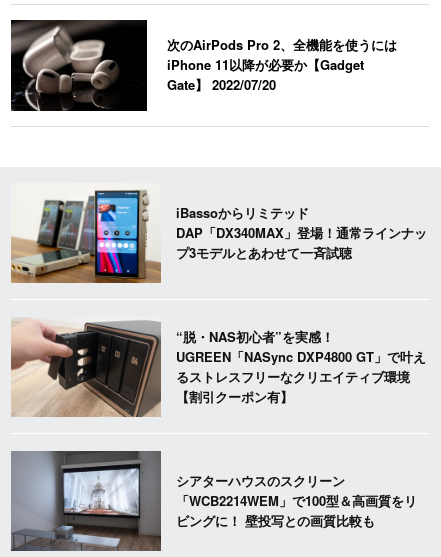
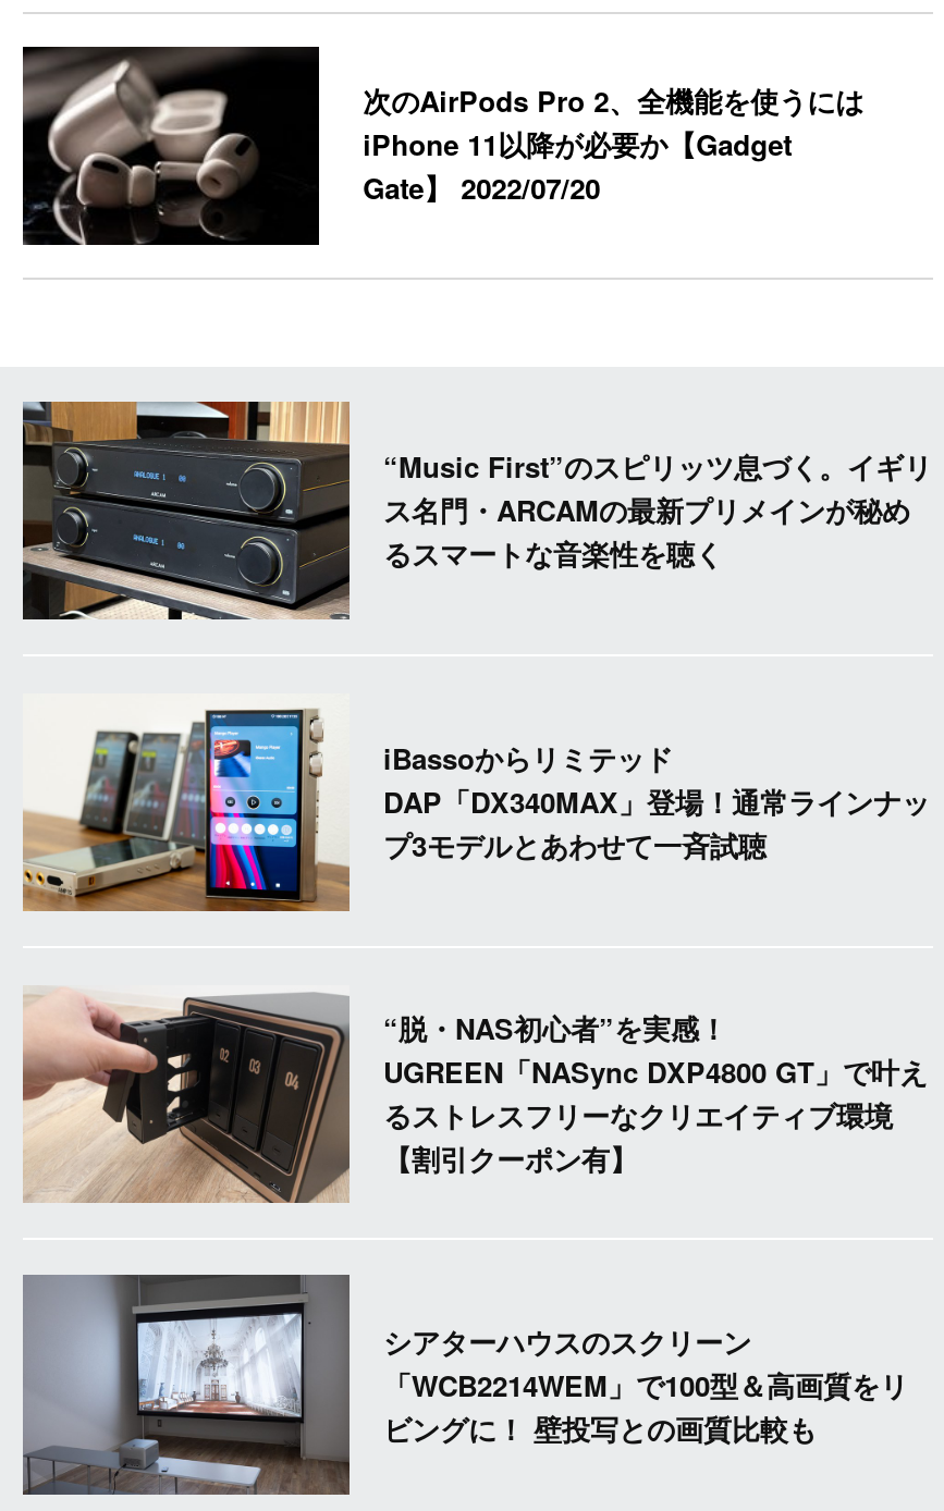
+ [image]
+ “Music First”のスピリッツ息づく。イギリ
+ ス名門・ARCAMの最新プリメインが秘め
+ るスマートな音楽性を聴く
